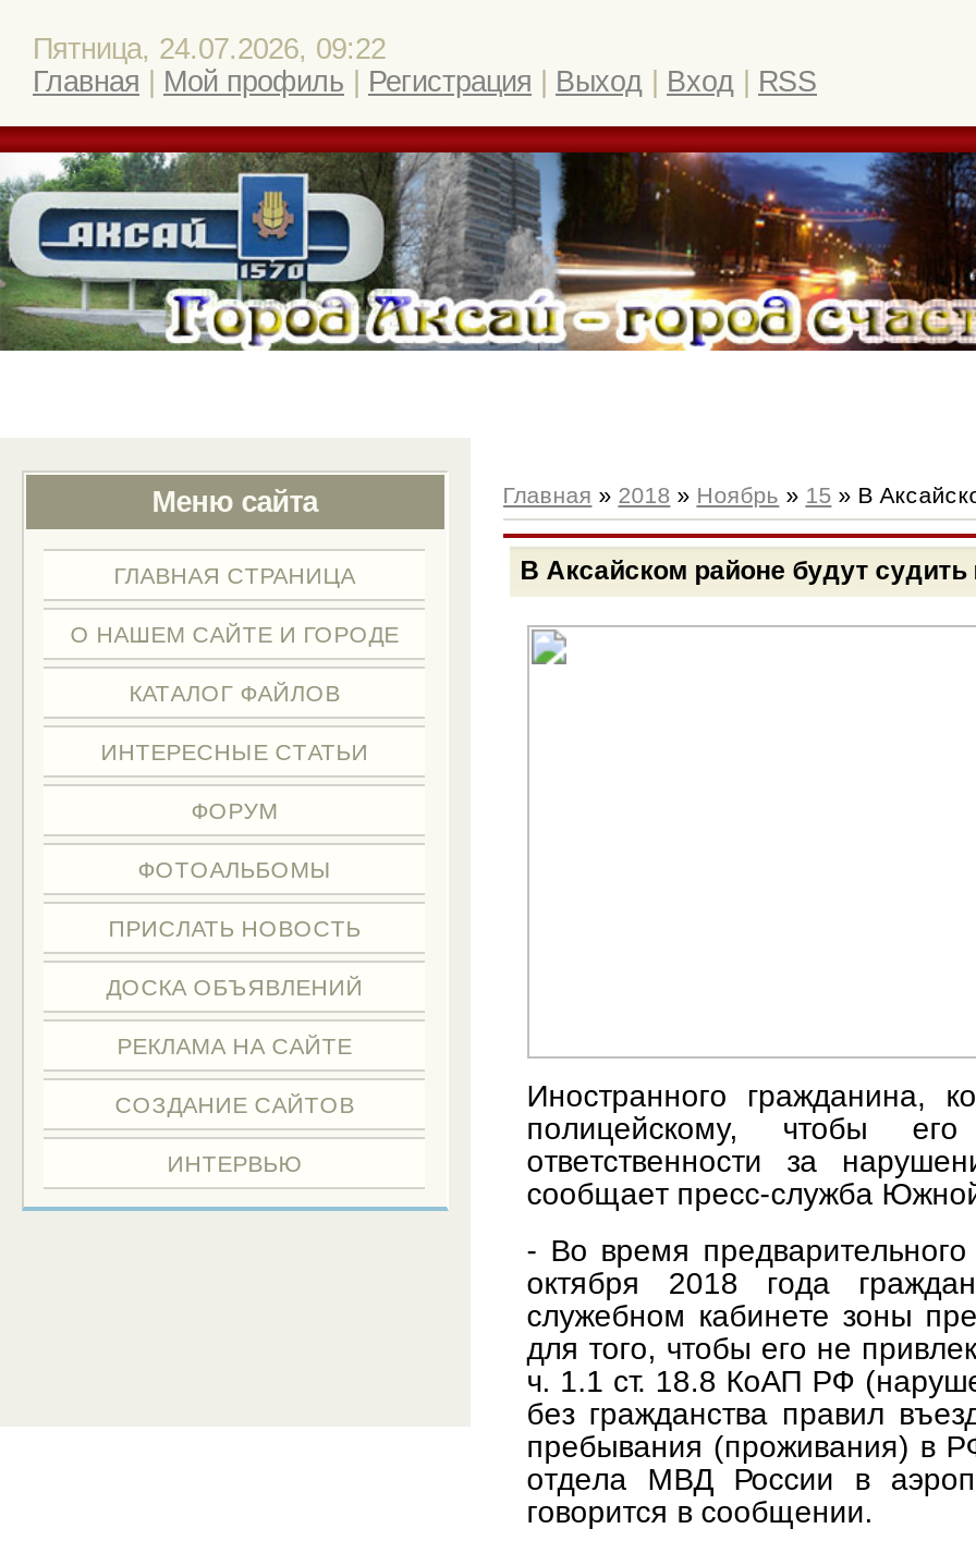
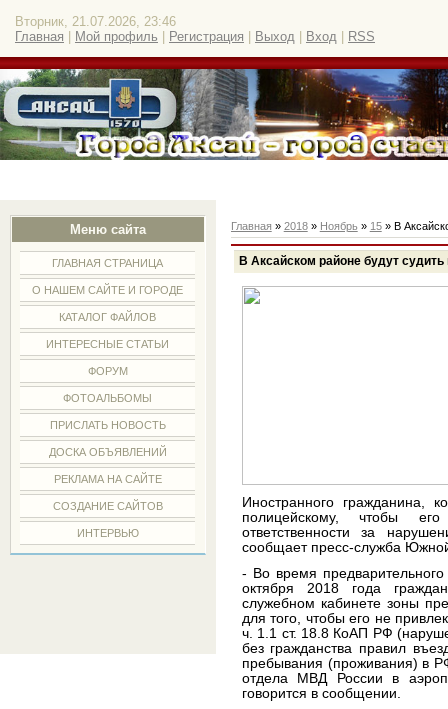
- Пятница, 24.07.2026, 09:22
+ Вторник, 21.07.2026, 23:46
